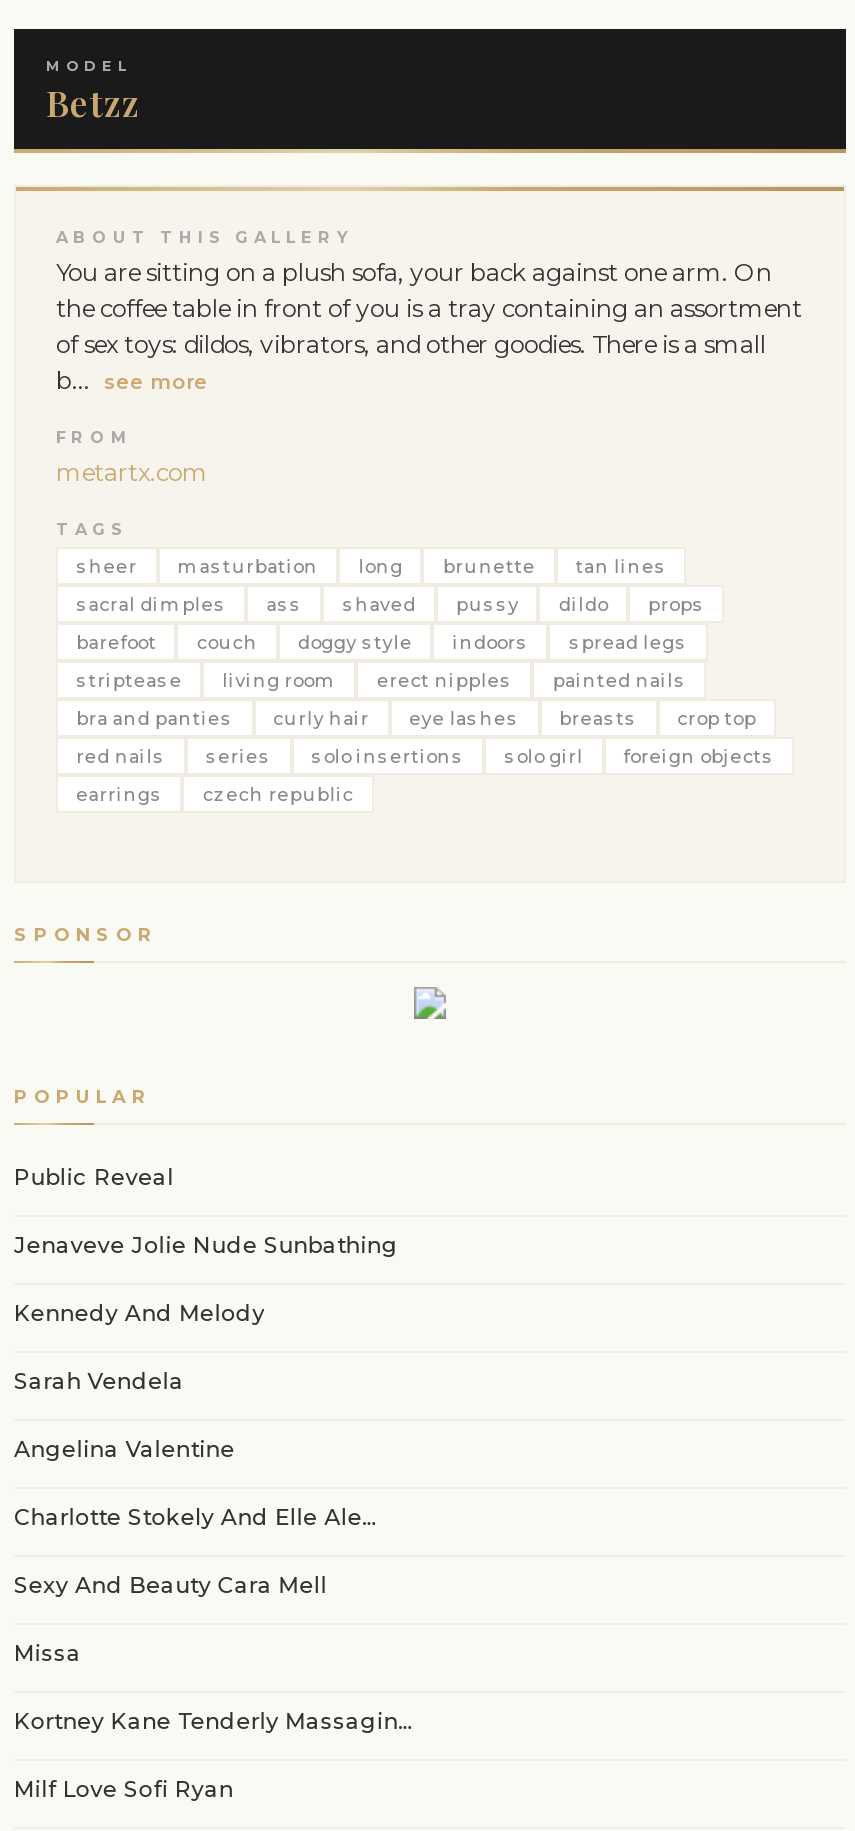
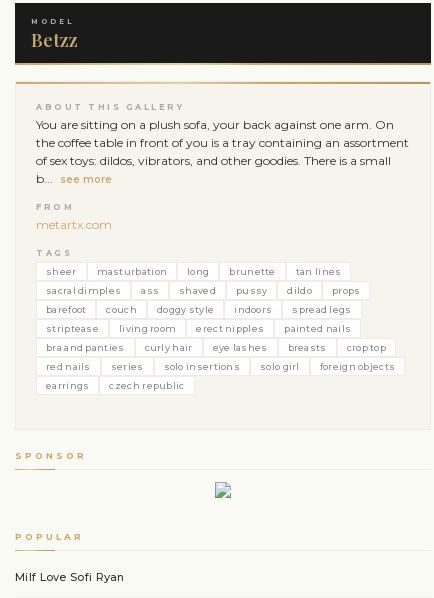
- Public Reveal
- Jenaveve Jolie Nude Sunbathing
- Kennedy And Melody
- Sarah Vendela
- Angelina Valentine
- Charlotte Stokely And Elle Ale...
- Sexy And Beauty Cara Mell
- Missa
- Kortney Kane Tenderly Massagin...
